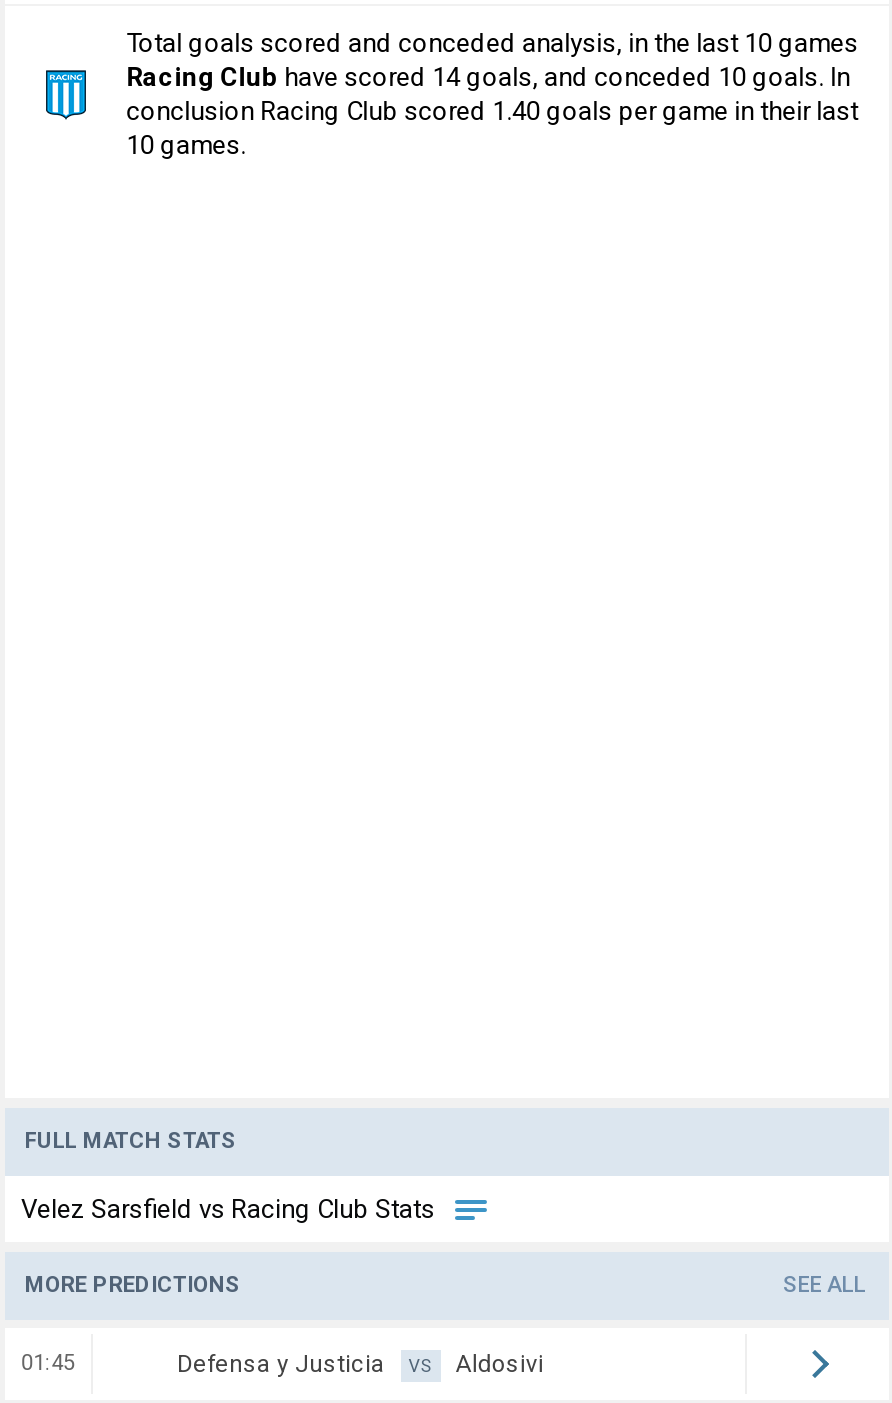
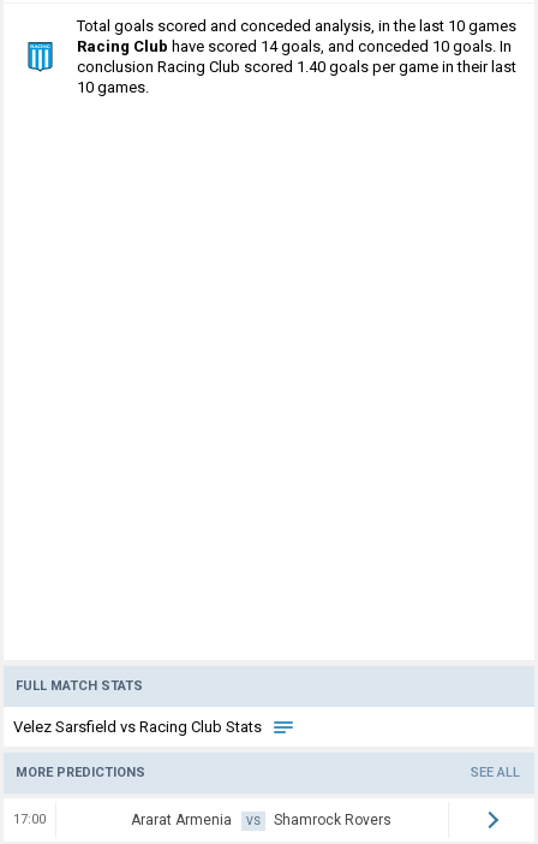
- 01:45
- Defensa y Justicia
+ 17:00
+ Ararat Armenia

- Aldosivi
+ Shamrock Rovers
